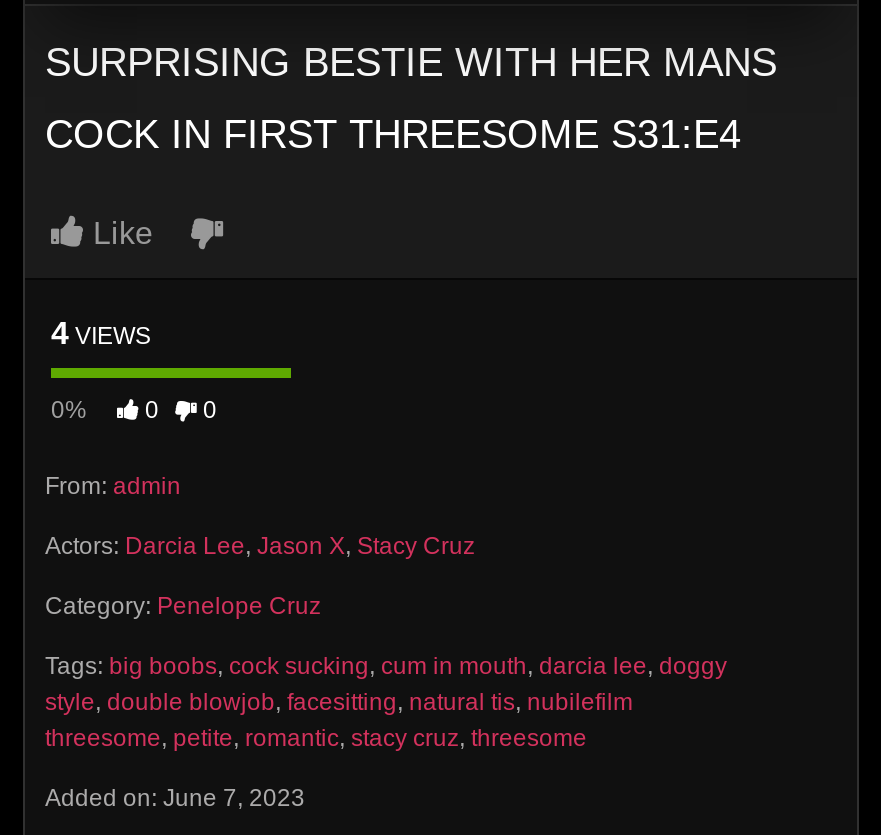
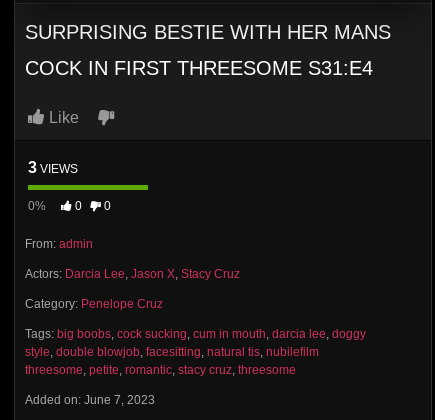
- 4 VIEWS
+ 3 VIEWS
